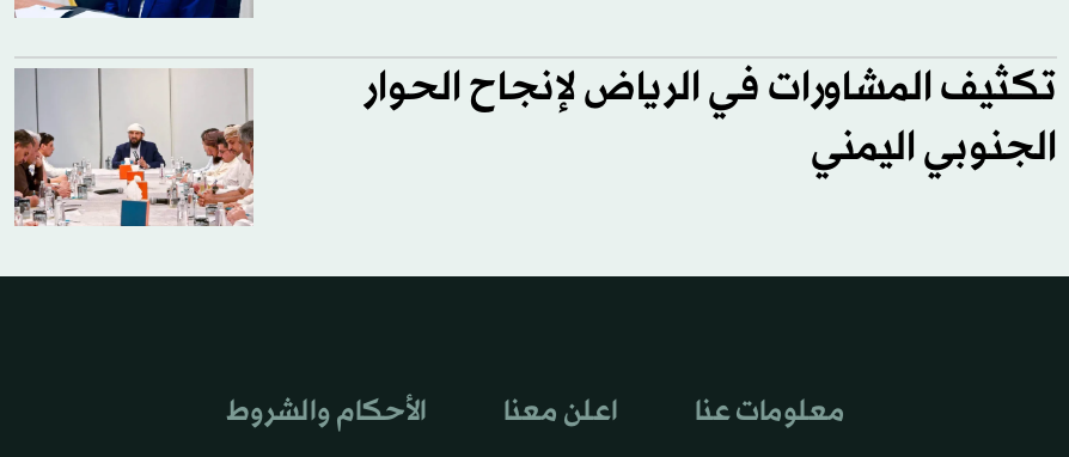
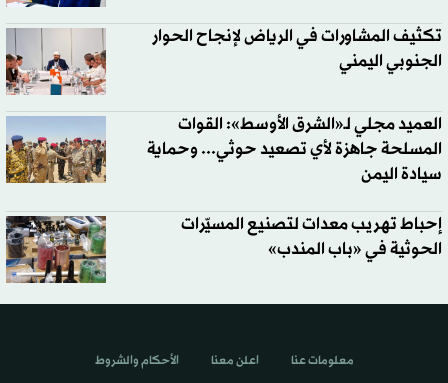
+ [image]
+ العميد مجلي لـ«الشرق الأوسط»: القوات
+ المسلحة جاهزة لأي تصعيد حوثي... وحماية
+ سيادة اليمن
+ إحباط تهريب معدات لتصنيع المسيّرات
+ الحوثية في «باب المندب»

+ [image]
